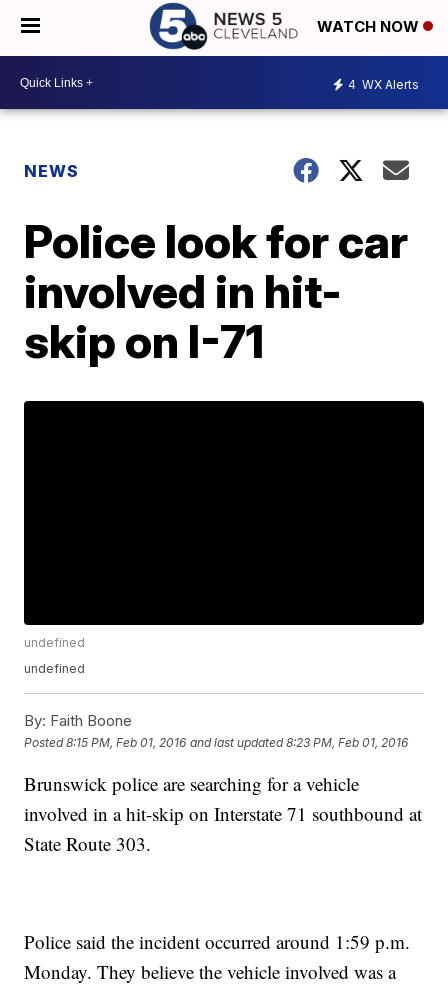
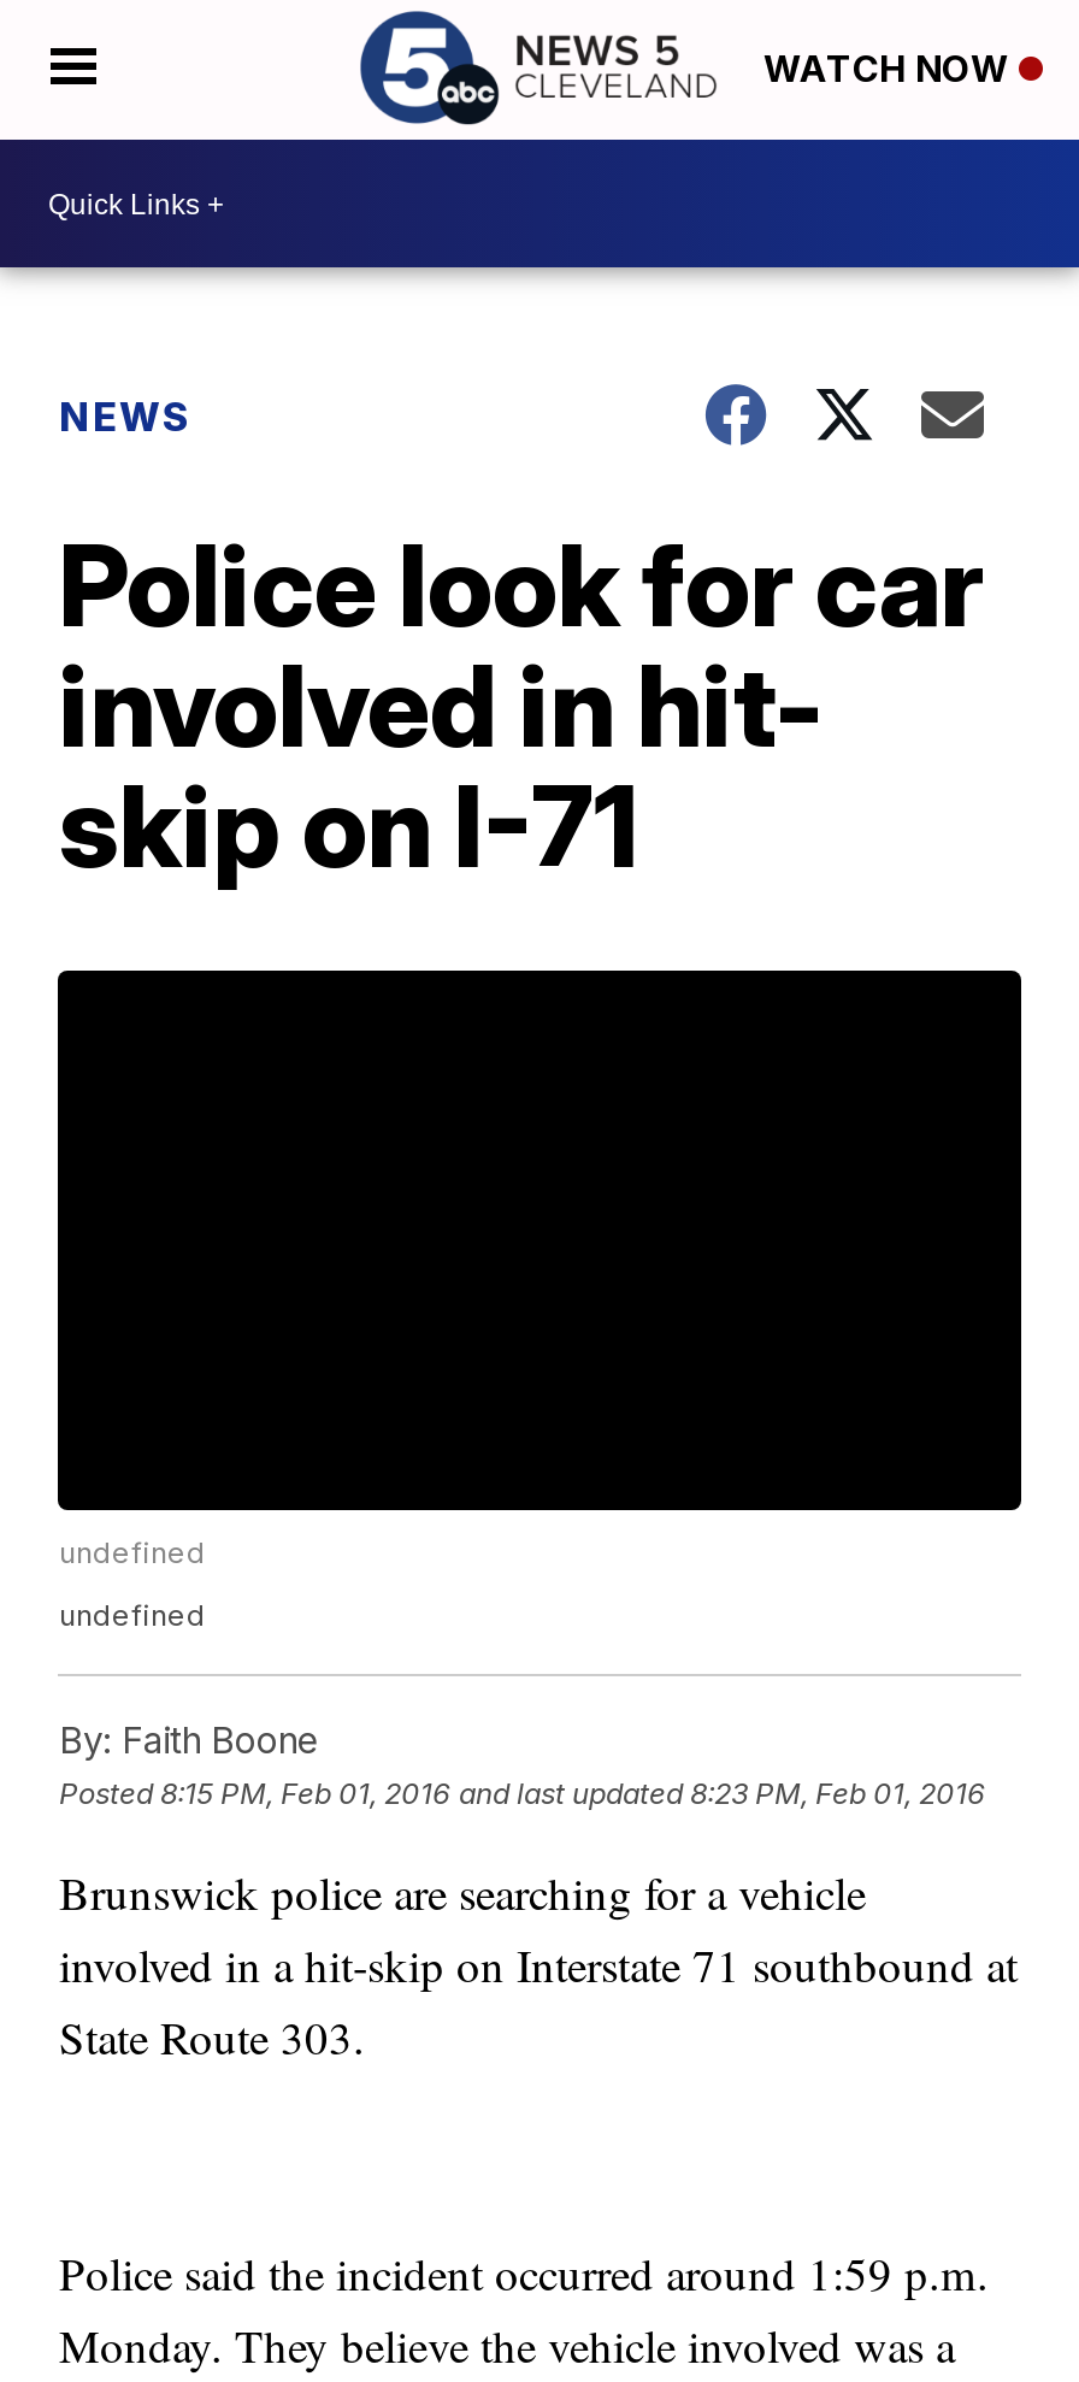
- 4 WX Alerts
